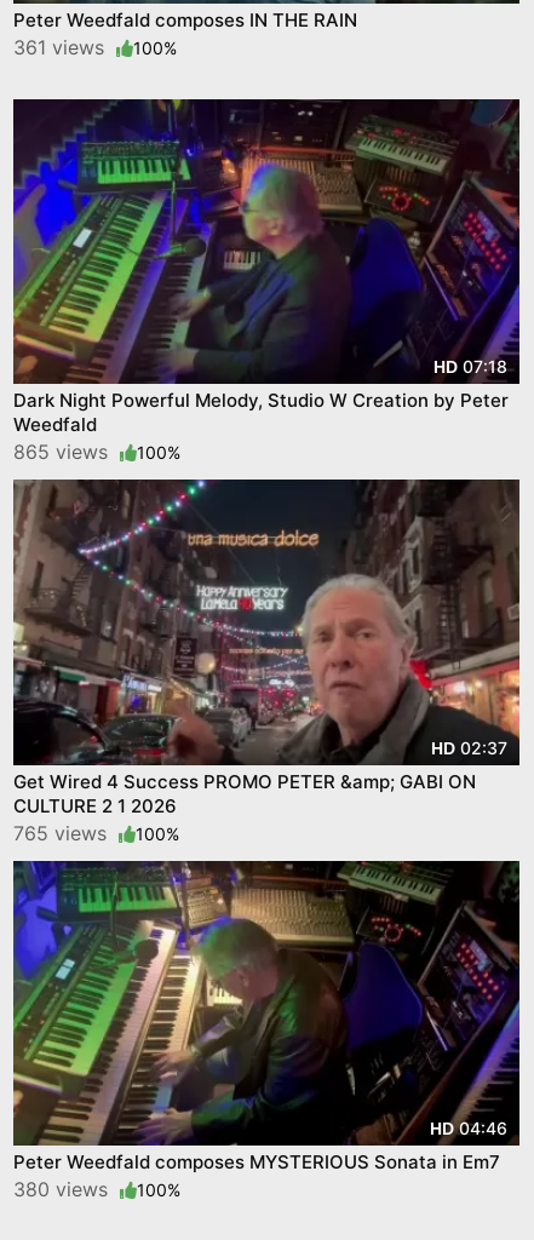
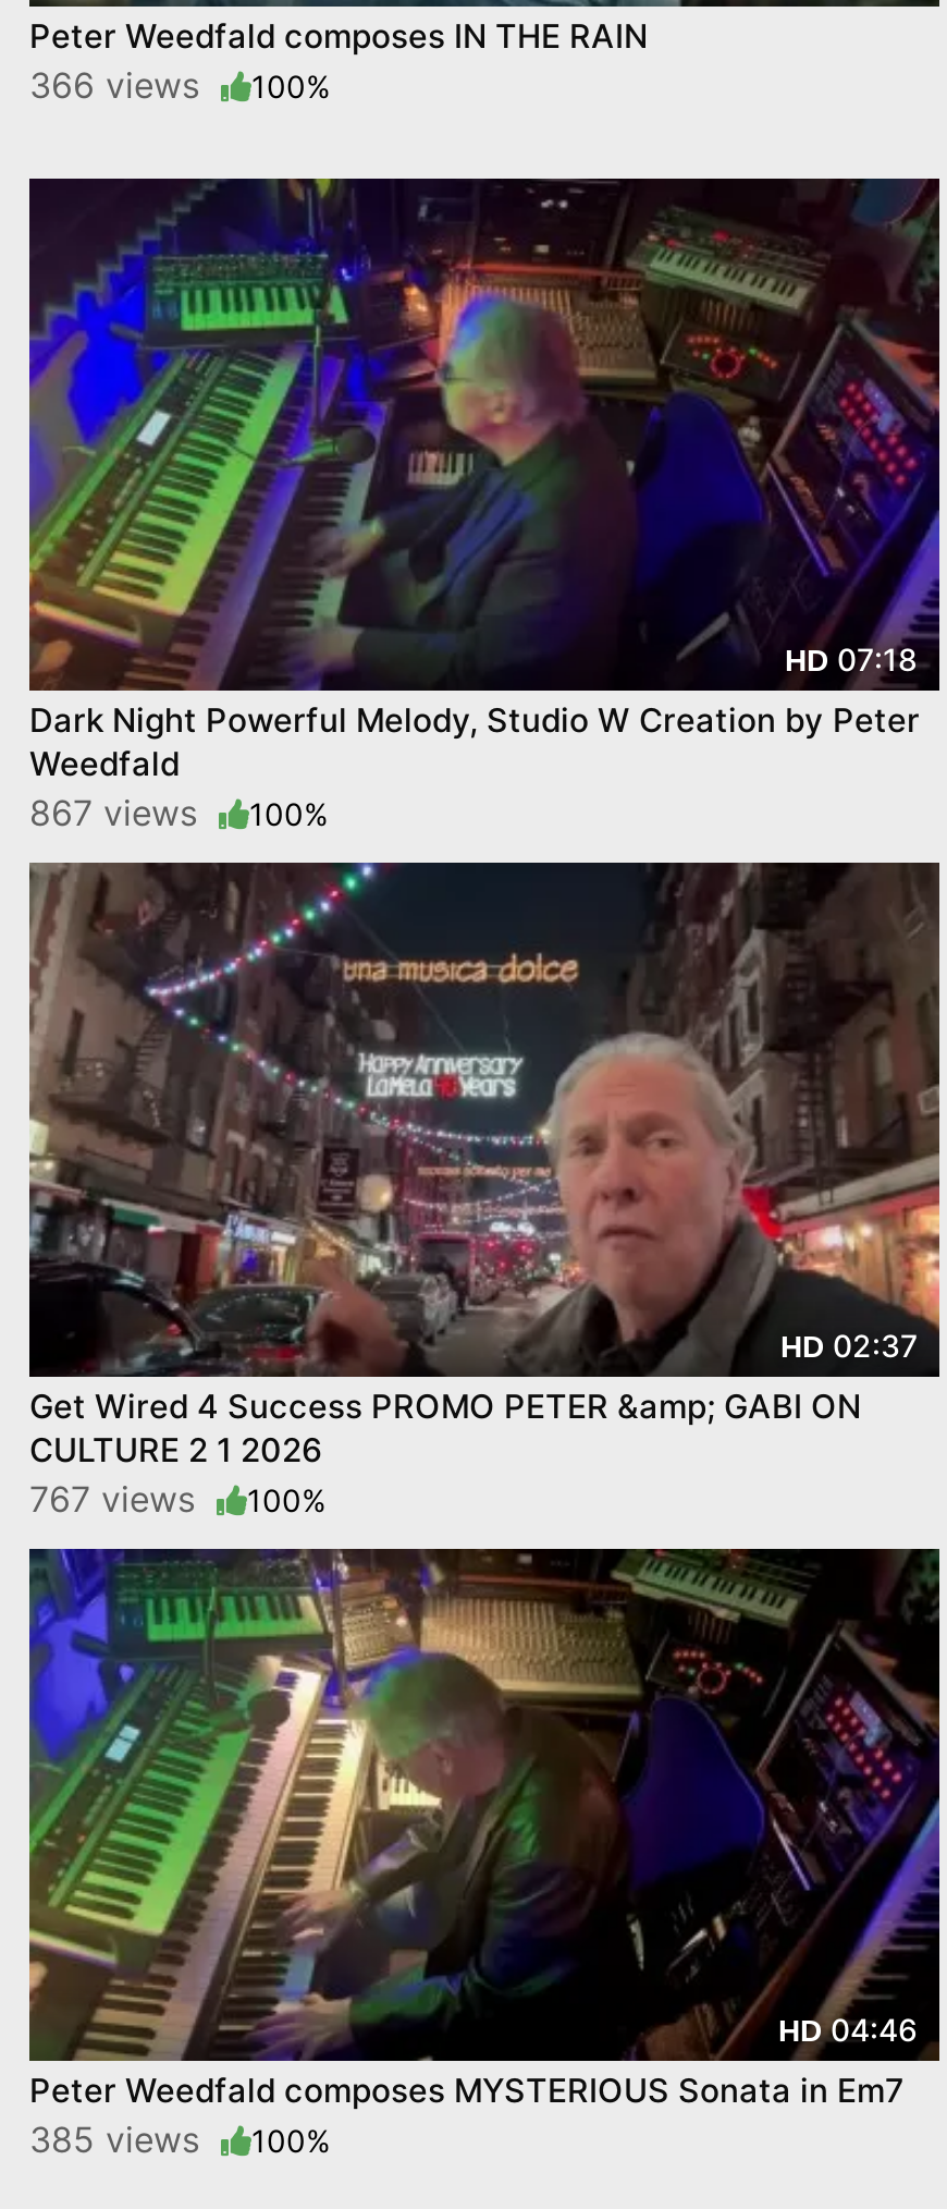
- 361 views 100%
+ 366 views 100%

- 865 views 100%
+ 867 views 100%

- 765 views 100%
+ 767 views 100%

- 380 views 100%
+ 385 views 100%
